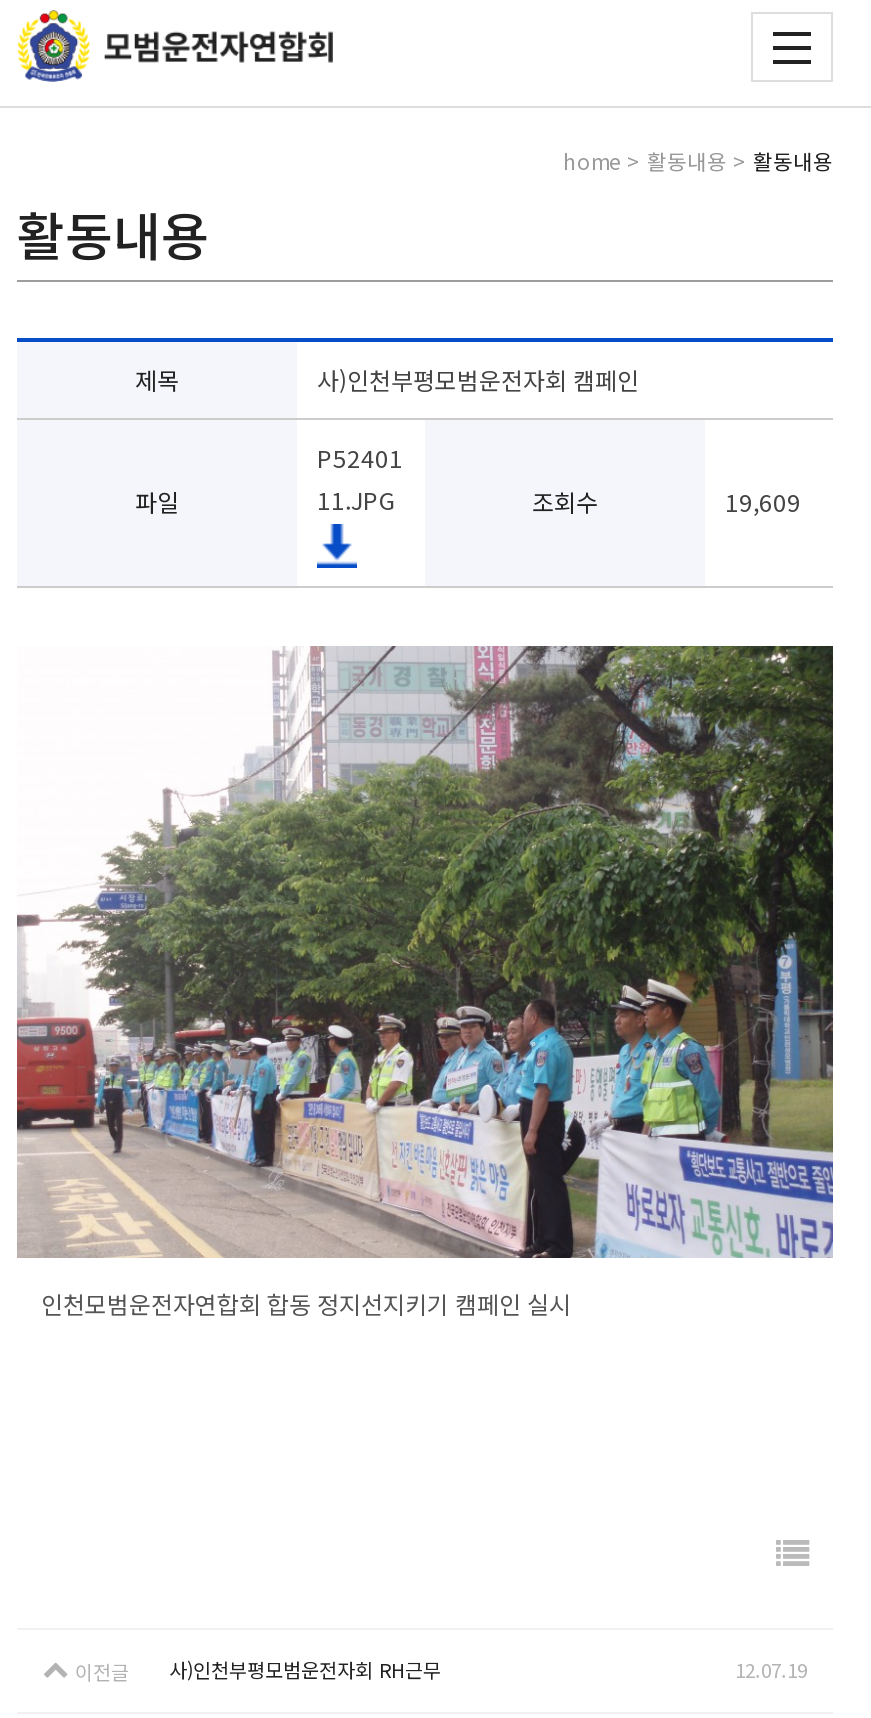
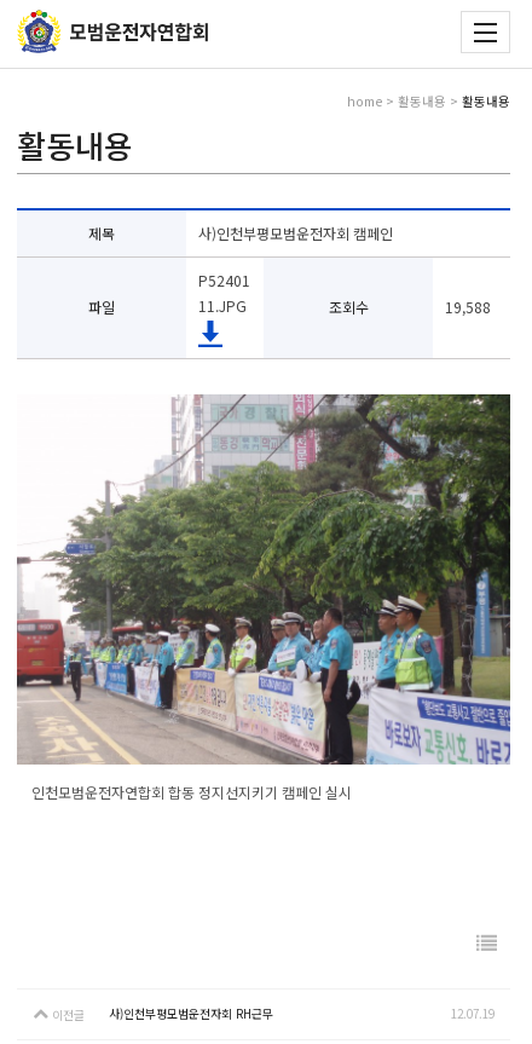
- 19,609
+ 19,588
